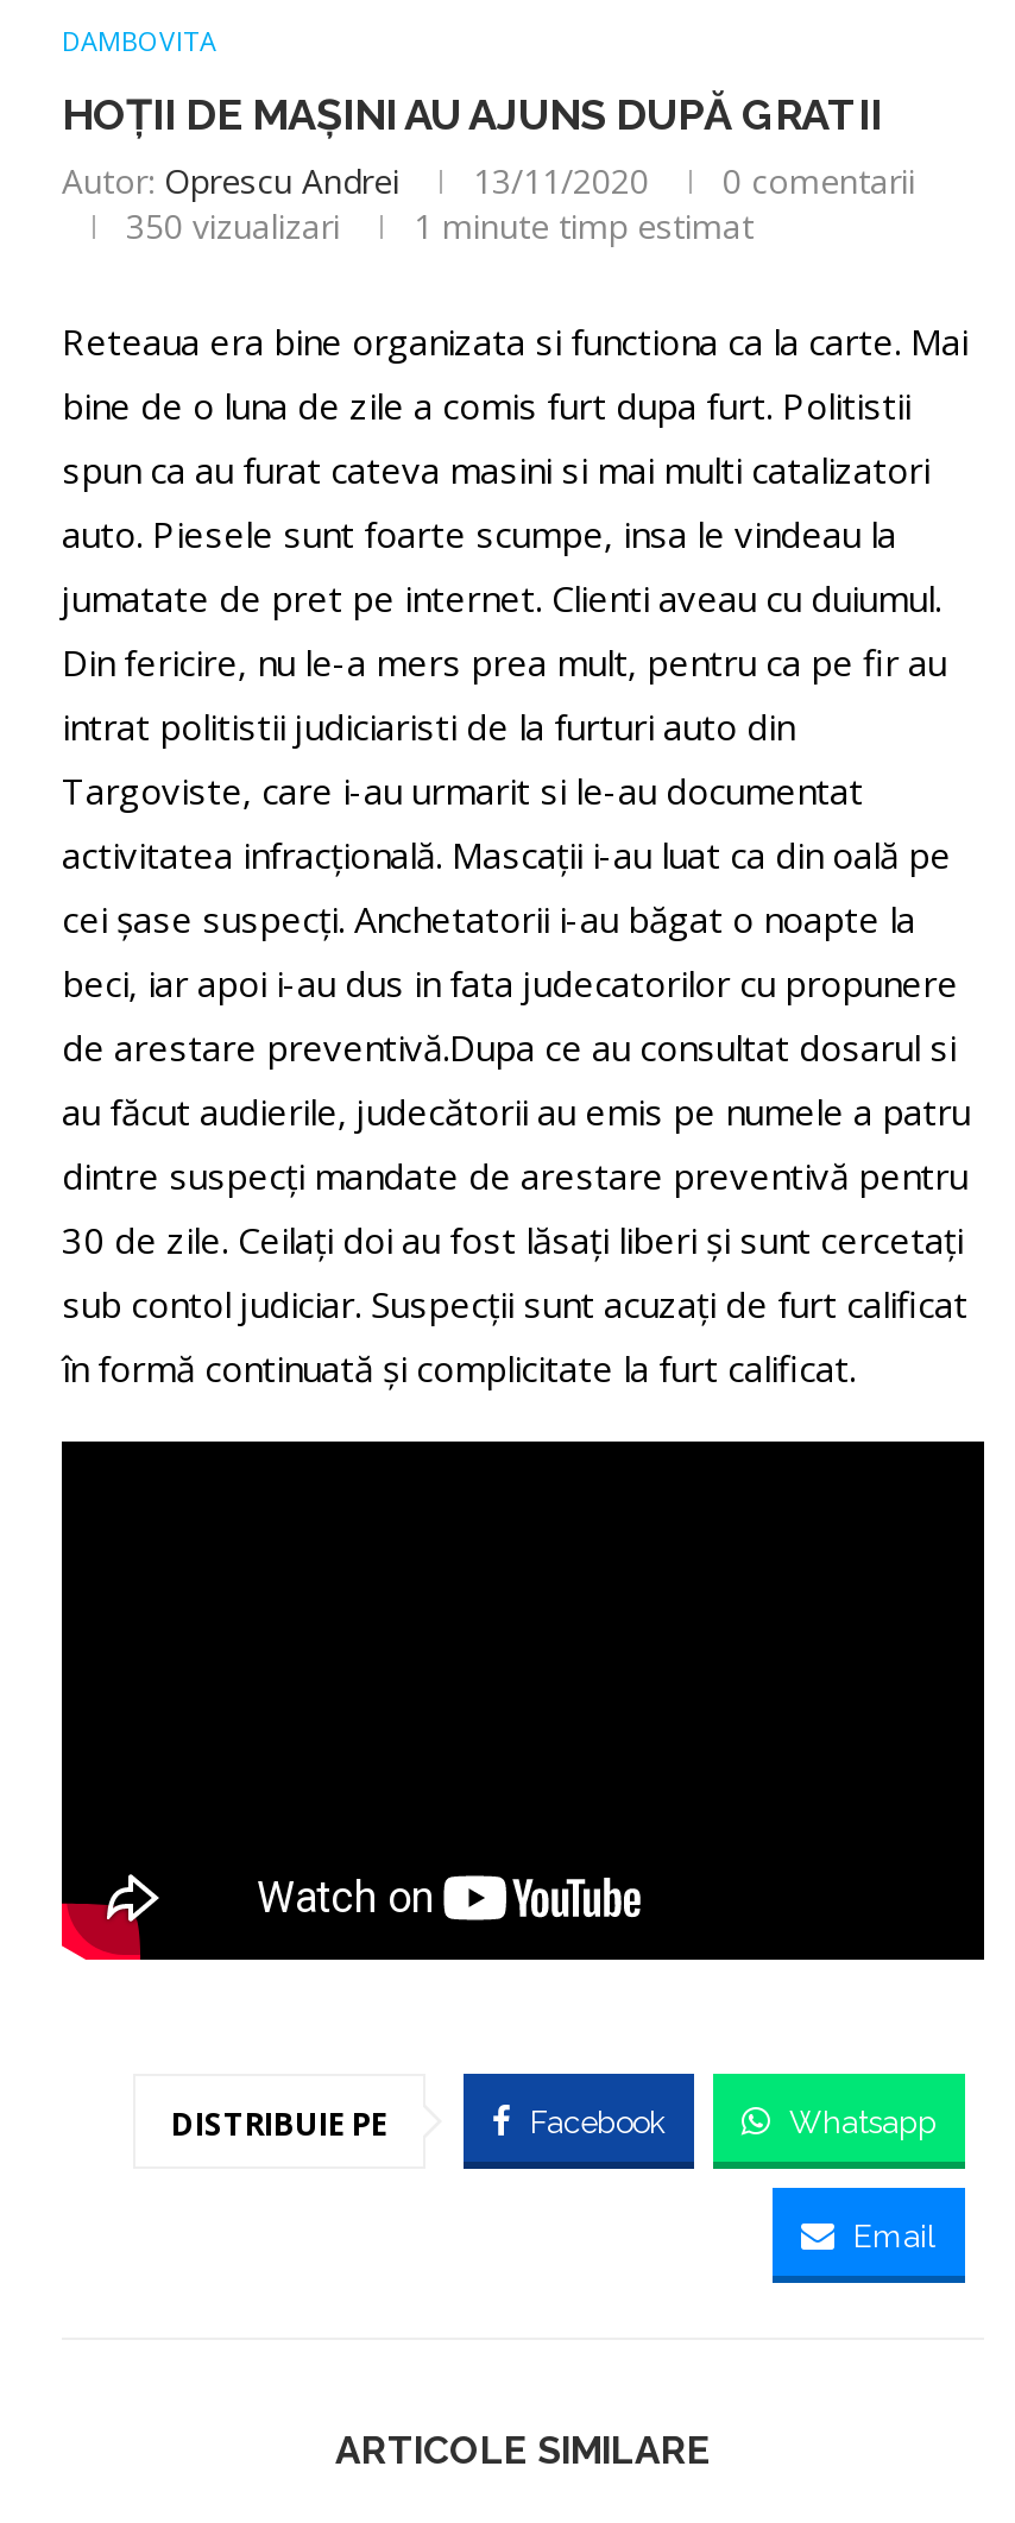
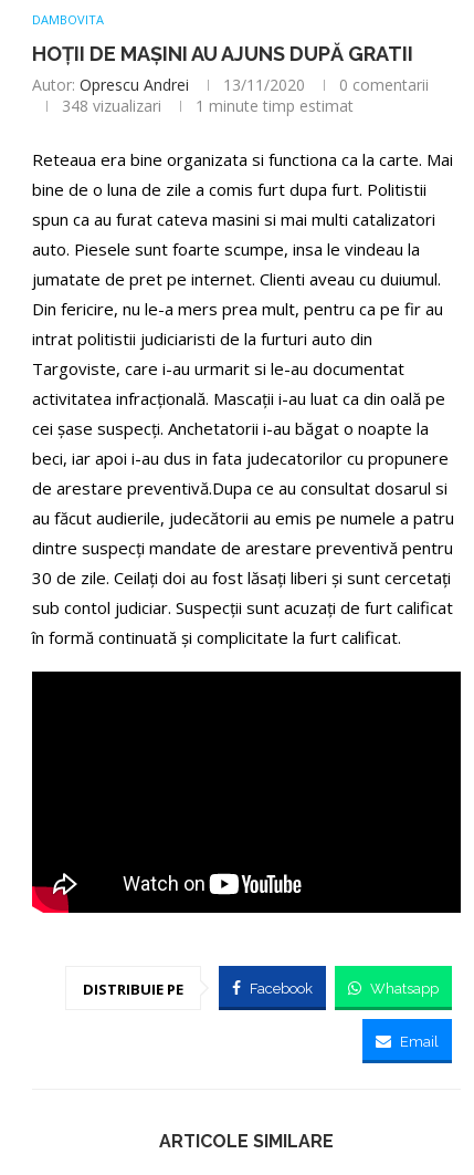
- 350 vizualizari 1 minute timp estimat
+ 348 vizualizari 1 minute timp estimat
